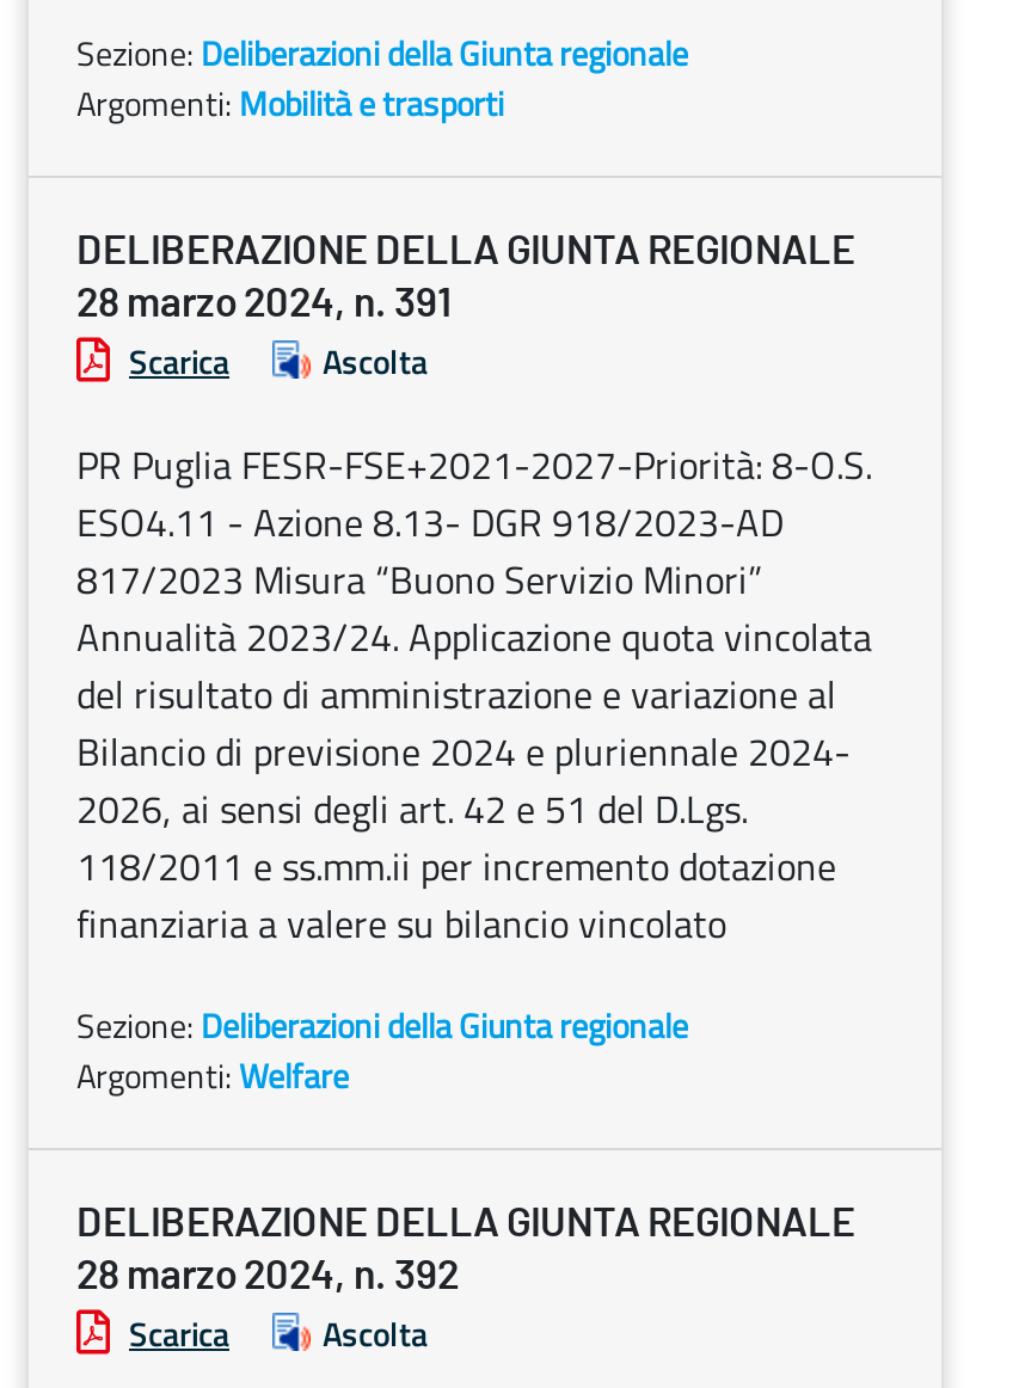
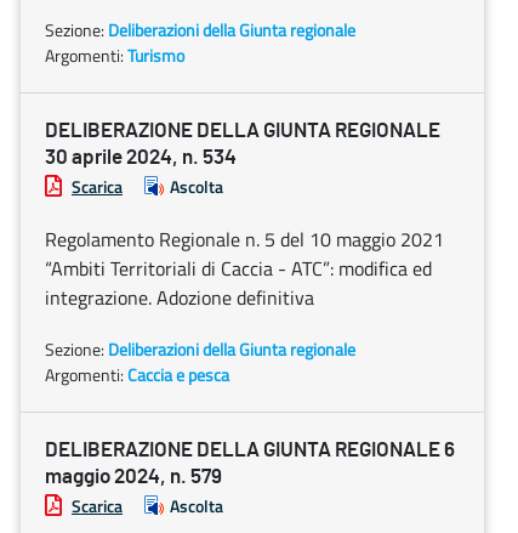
- Argomenti: Mobilità e trasporti
+ Argomenti: Turismo

- 28 marzo 2024, n. 391
+ 30 aprile 2024, n. 534

- PR Puglia FESR-FSE+2021-2027-Priorità: 8-O.S.
- ESO4.11 - Azione 8.13- DGR 918/2023-AD
- 817/2023 Misura “Buono Servizio Minori”
- Annualità 2023/24. Applicazione quota vincolata
- del risultato di amministrazione e variazione al
- Bilancio di previsione 2024 e pluriennale 2024-
- 2026, ai sensi degli art. 42 e 51 del D.Lgs.
- 118/2011 e ss.mm.ii per incremento dotazione
- finanziaria a valere su bilancio vincolato
+ Regolamento Regionale n. 5 del 10 maggio 2021
+ “Ambiti Territoriali di Caccia - ATC”: modifica ed
+ integrazione. Adozione definitiva

- Argomenti: Welfare
+ Argomenti: Caccia e pesca

- DELIBERAZIONE DELLA GIUNTA REGIONALE
- 28 marzo 2024, n. 392
+ DELIBERAZIONE DELLA GIUNTA REGIONALE 6
+ maggio 2024, n. 579
